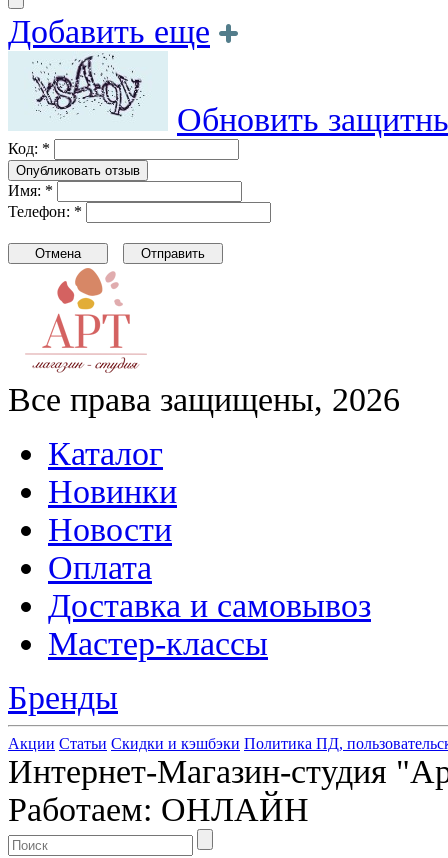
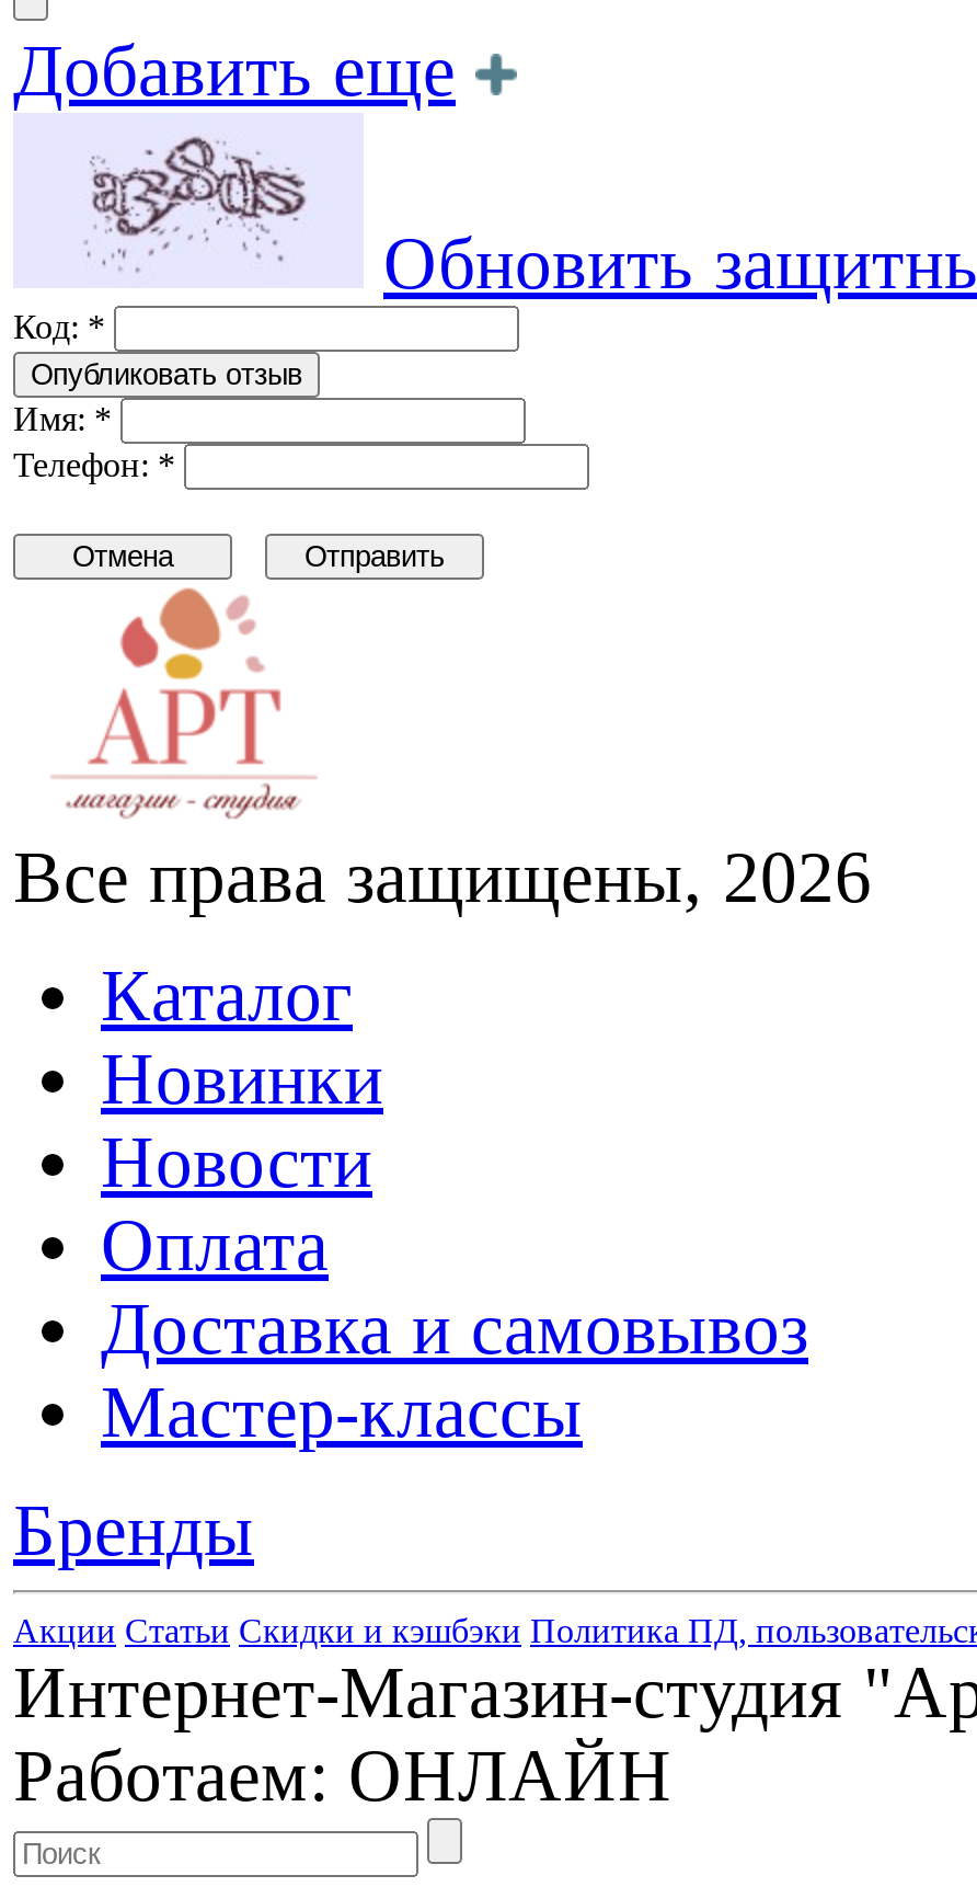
- [image]
+ [image]
